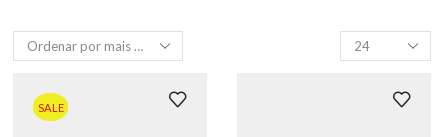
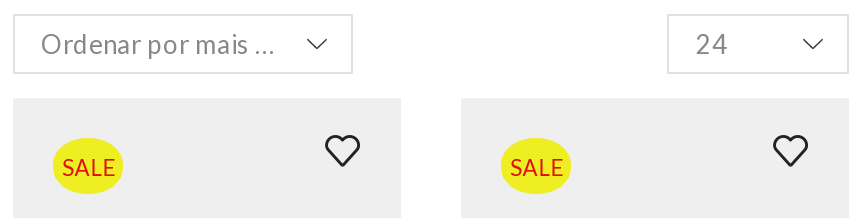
+ SALE
